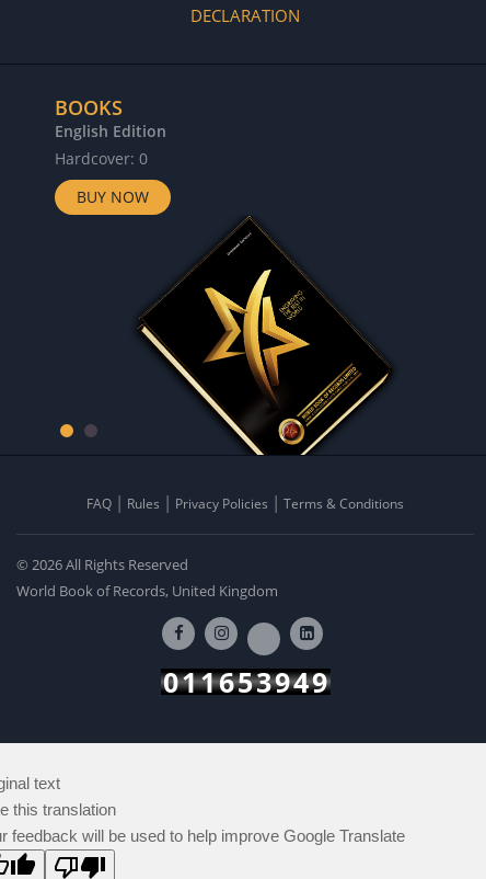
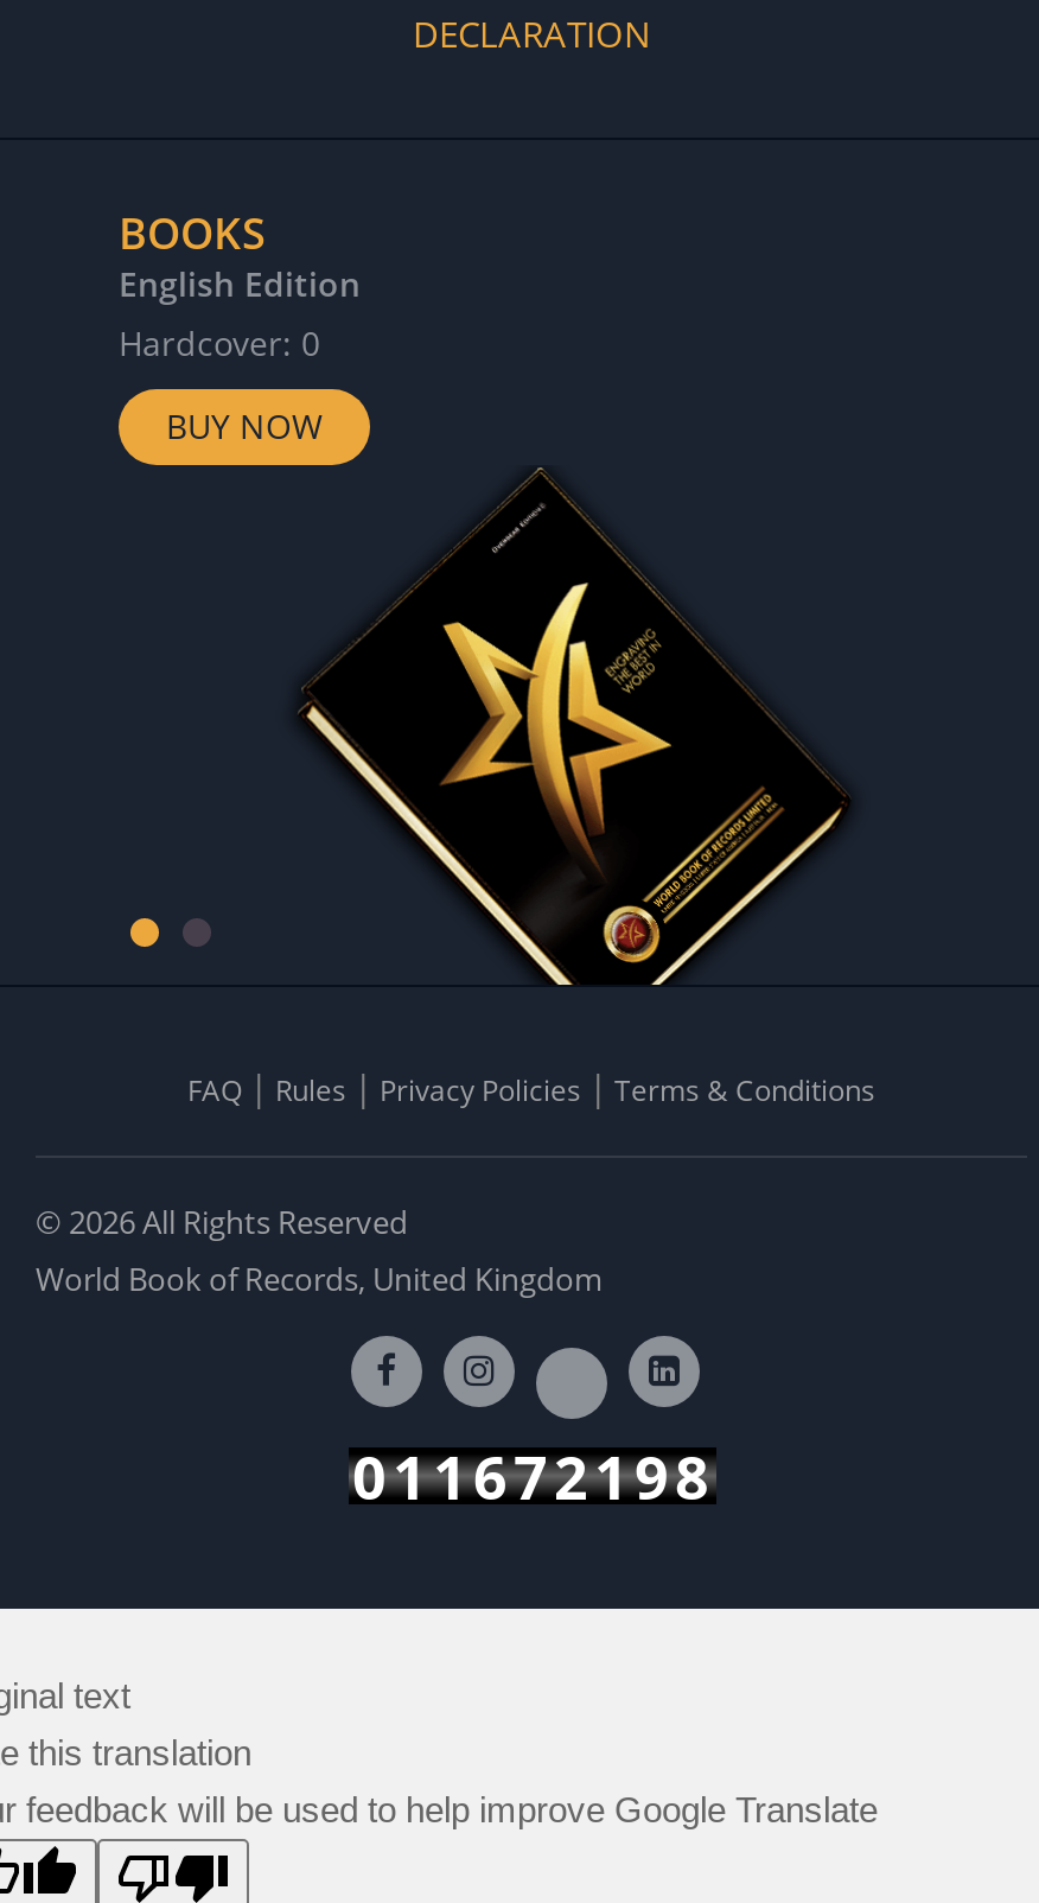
- 011653949
+ 011672198
